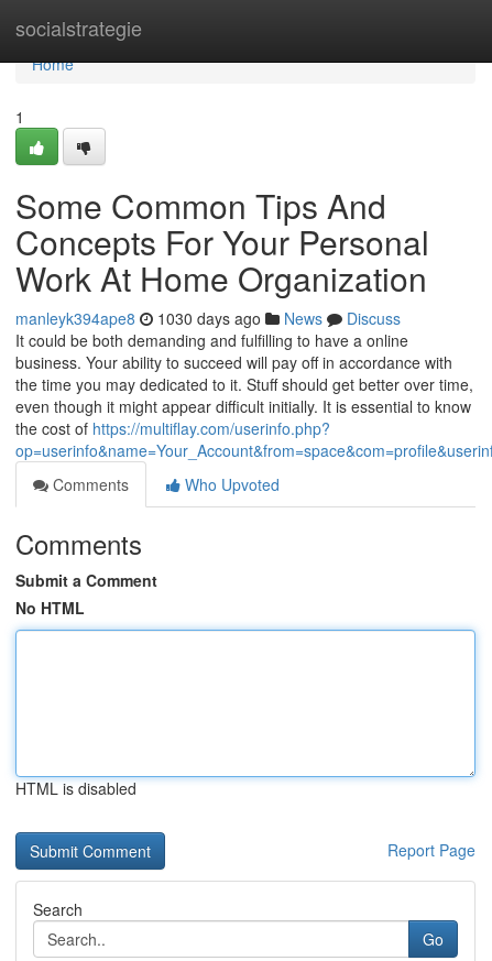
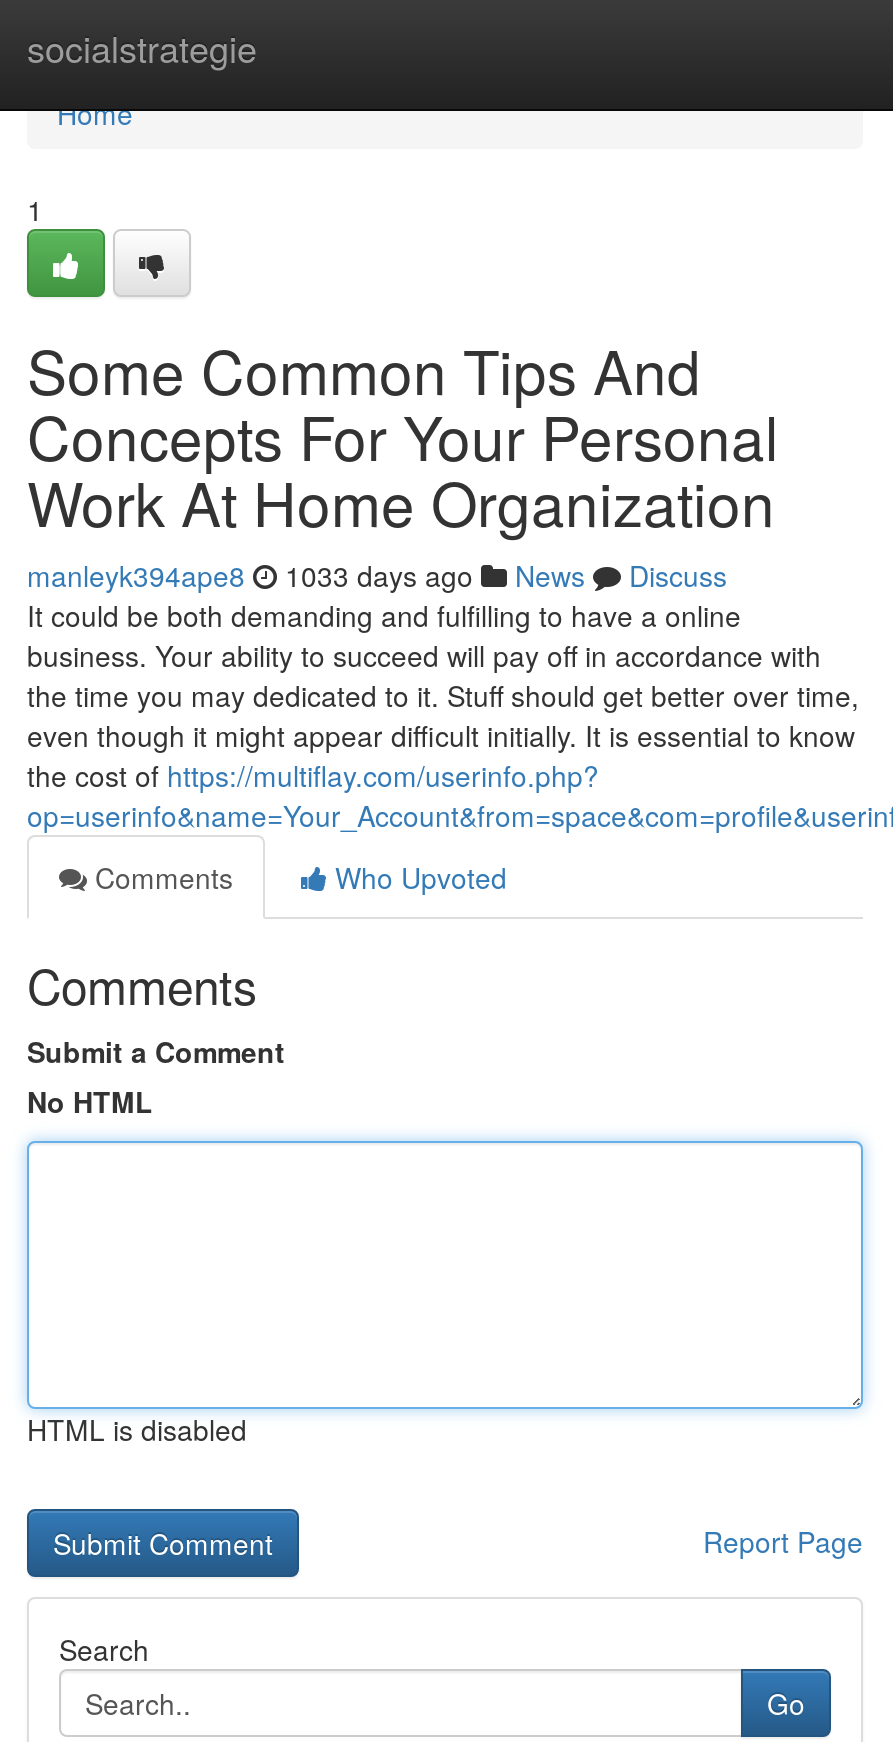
- manleyk394ape8 1030 days ago News Discuss
+ manleyk394ape8 1033 days ago News Discuss
